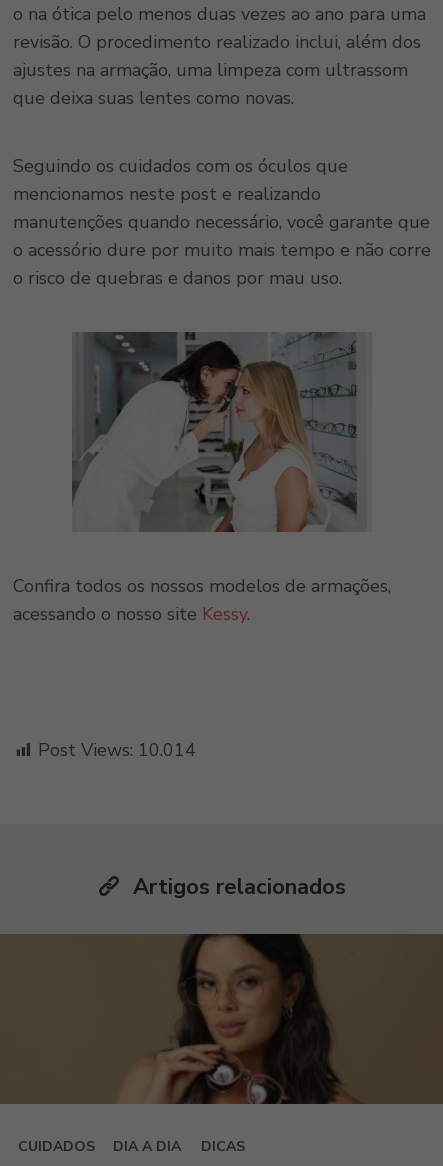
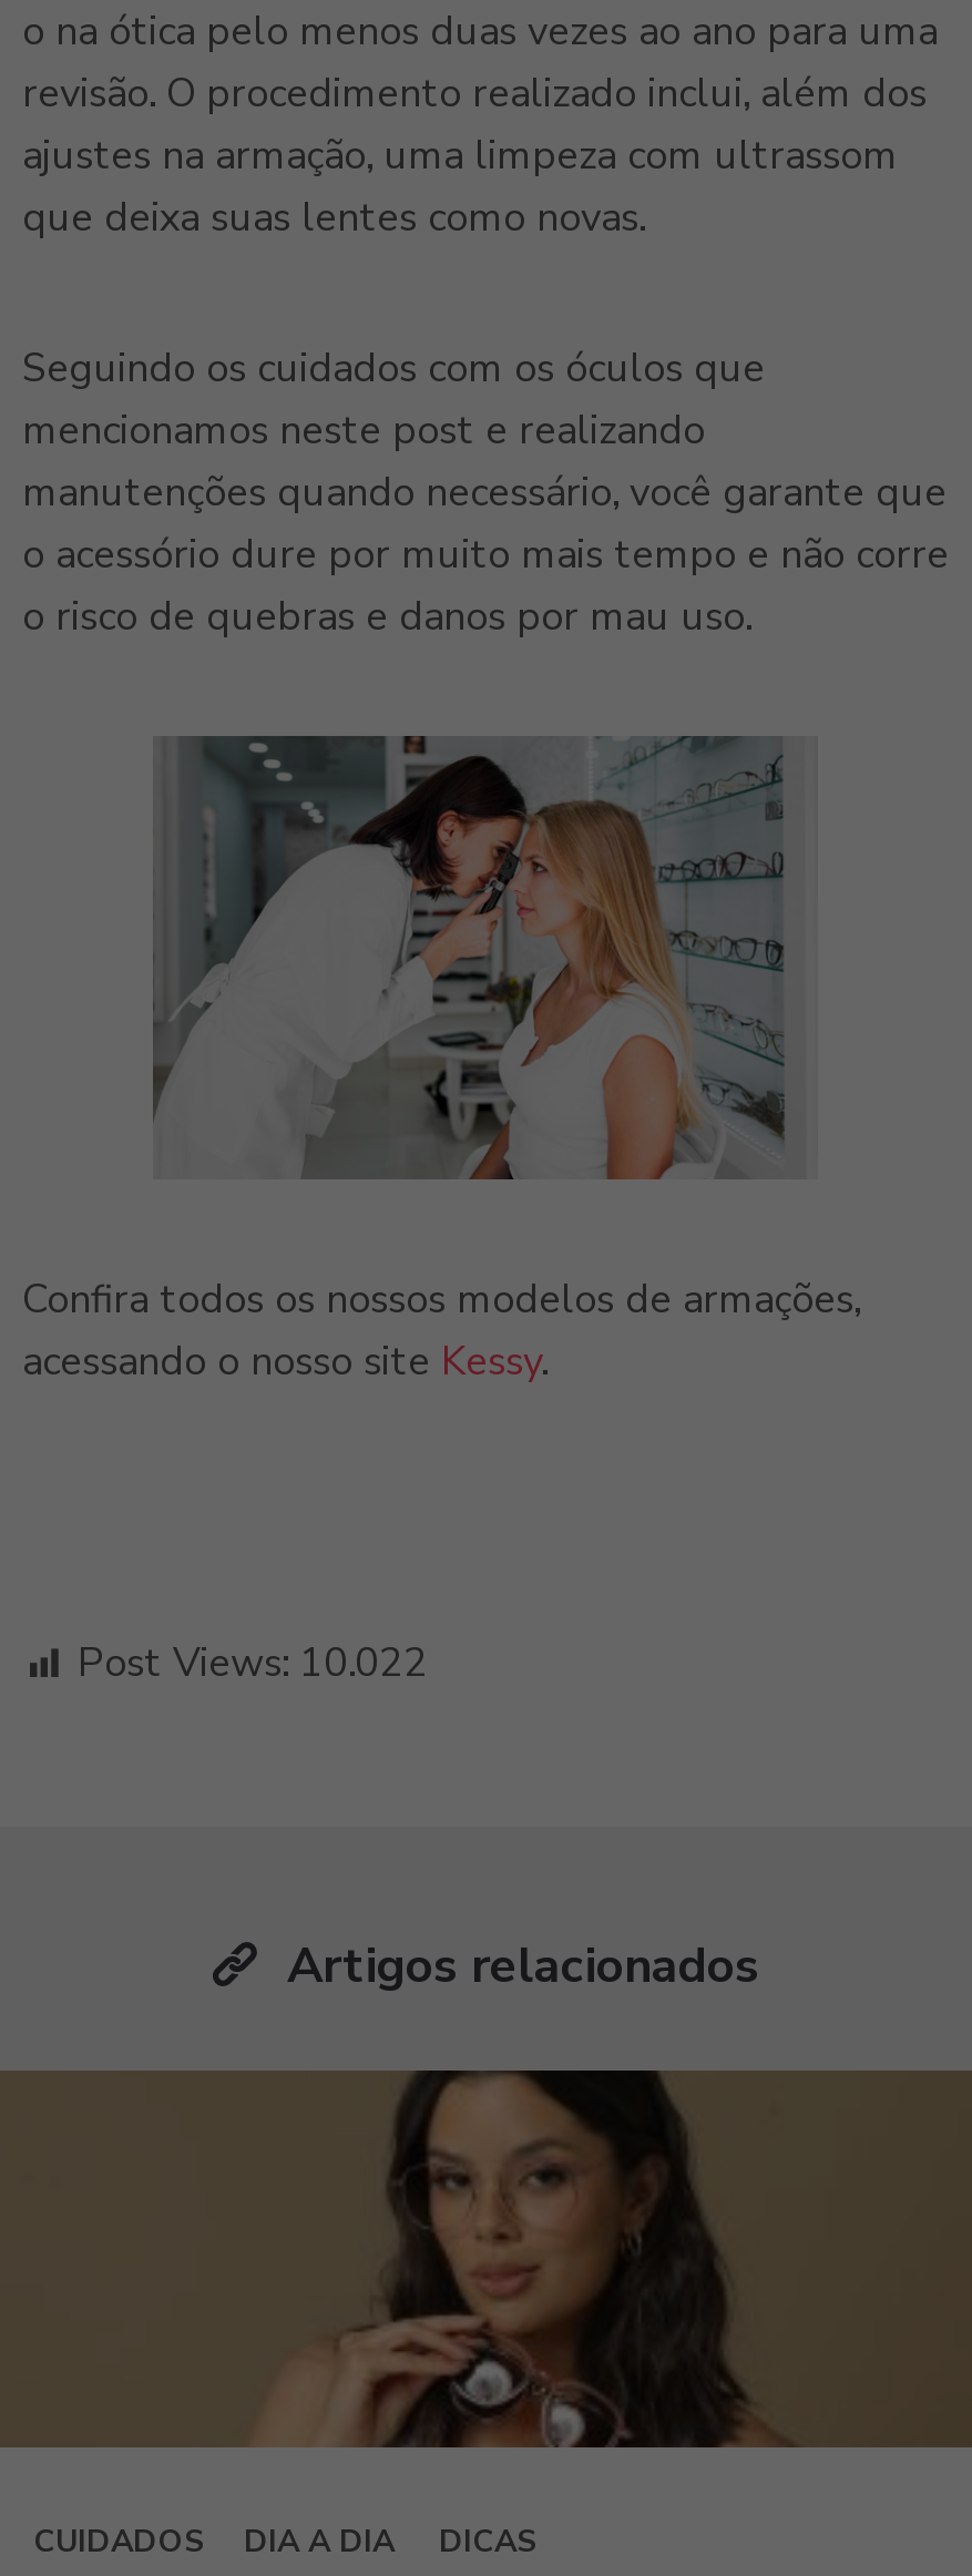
- Post Views: 10.014
+ Post Views: 10.022
